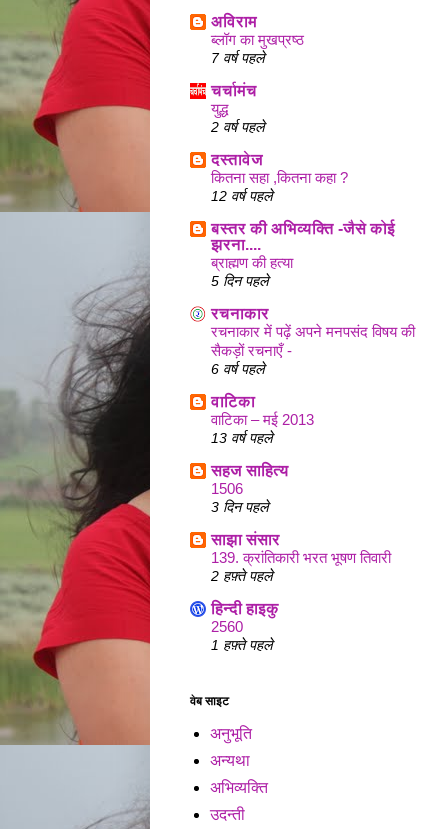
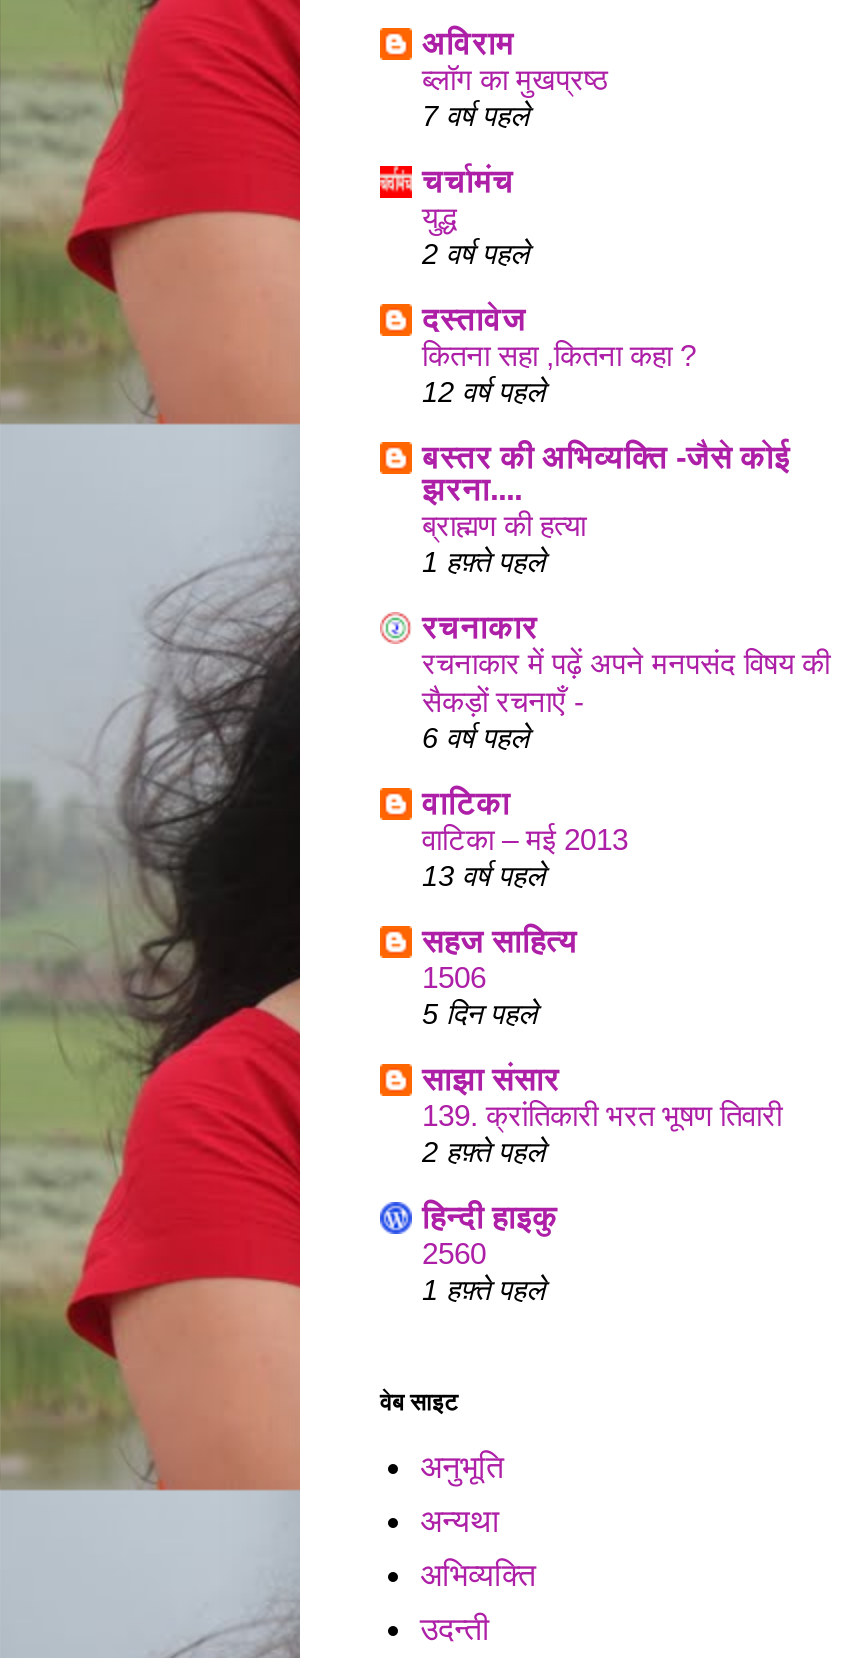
- 5 दिन पहले
+ 1 हफ़्ते पहले

- 3 दिन पहले
+ 5 दिन पहले
